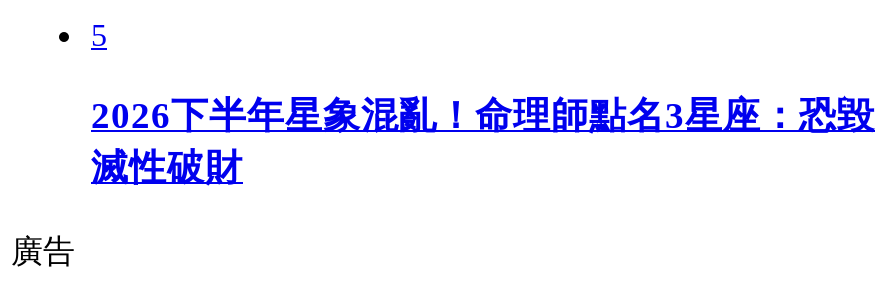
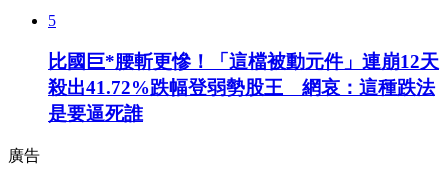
- 2026下半年星象混亂！命理師點名3星座：恐毀
- 滅性破財
+ 比國巨*腰斬更慘！「這檔被動元件」連崩12天
+ 殺出41.72%跌幅登弱勢股王 網哀：這種跌法
+ 是要逼死誰
